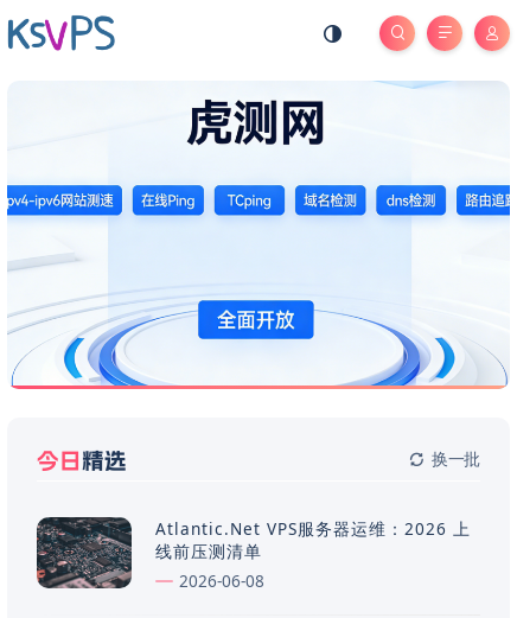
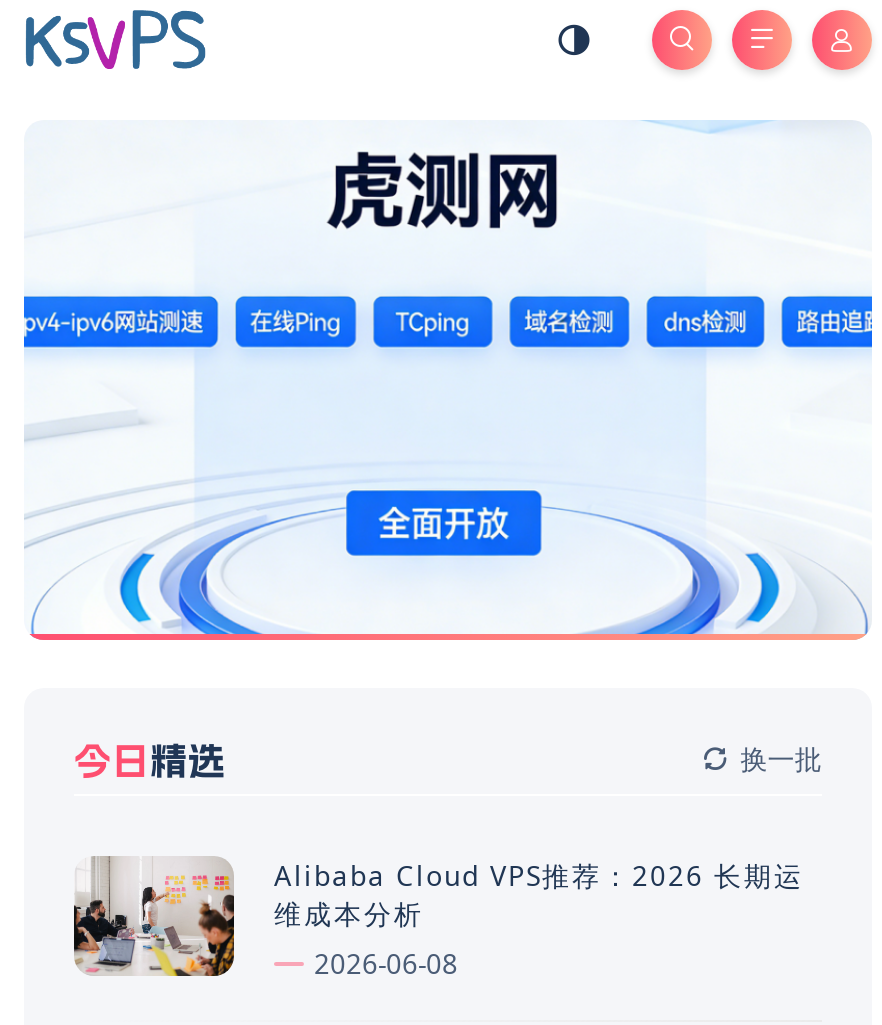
- [image]
- Atlantic.Net VPS服务器运维：2026 上
- 线前压测清单
+ [image]
+ Alibaba Cloud VPS推荐：2026 长期运
+ 维成本分析
